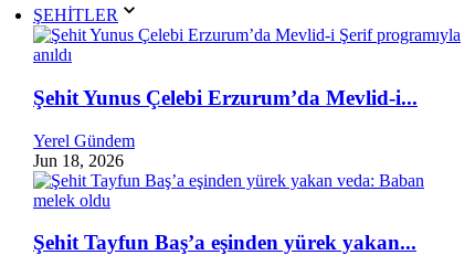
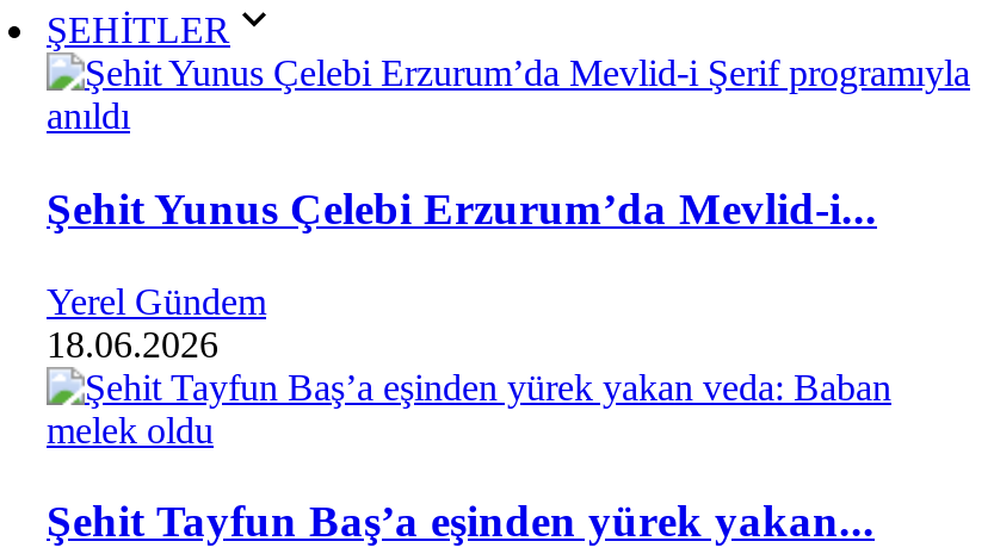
- Jun 18, 2026
+ 18.06.2026
